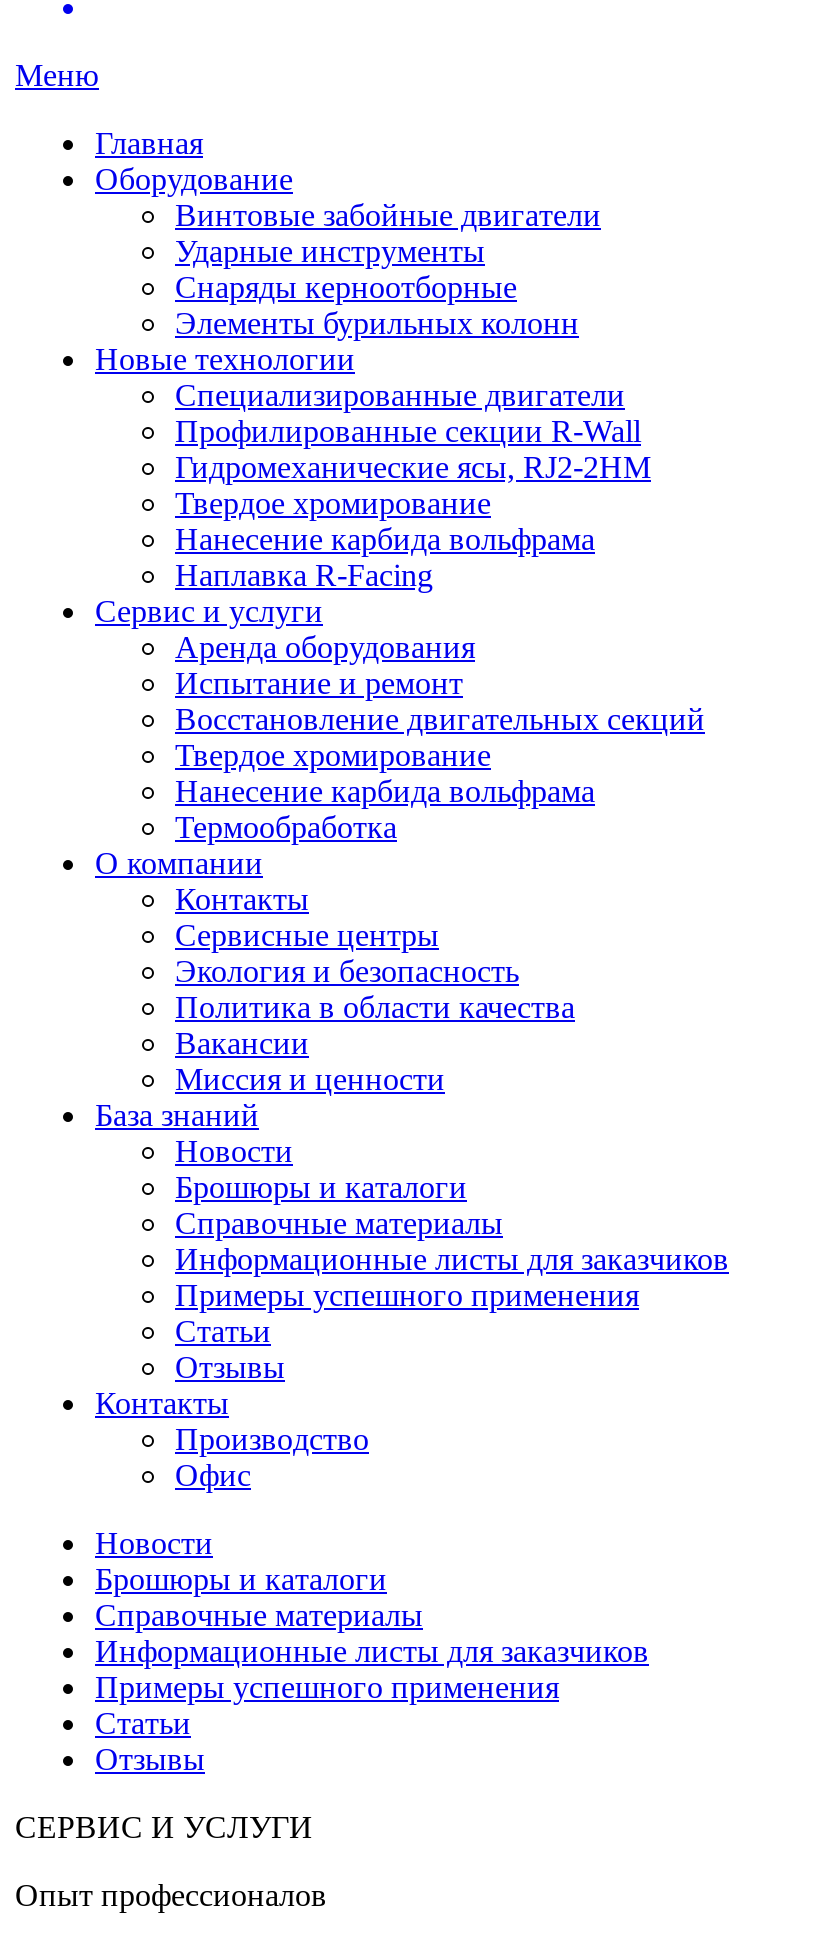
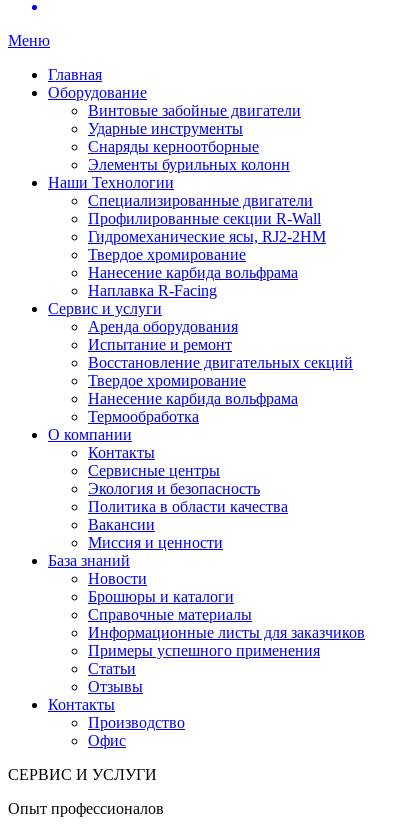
- Новые технологии
+ Наши Технологии

- Новости
- Брошюры и каталоги
- Справочные материалы
- Информационные листы для заказчиков
- Примеры успешного применения
- Статьи
- Отзывы
